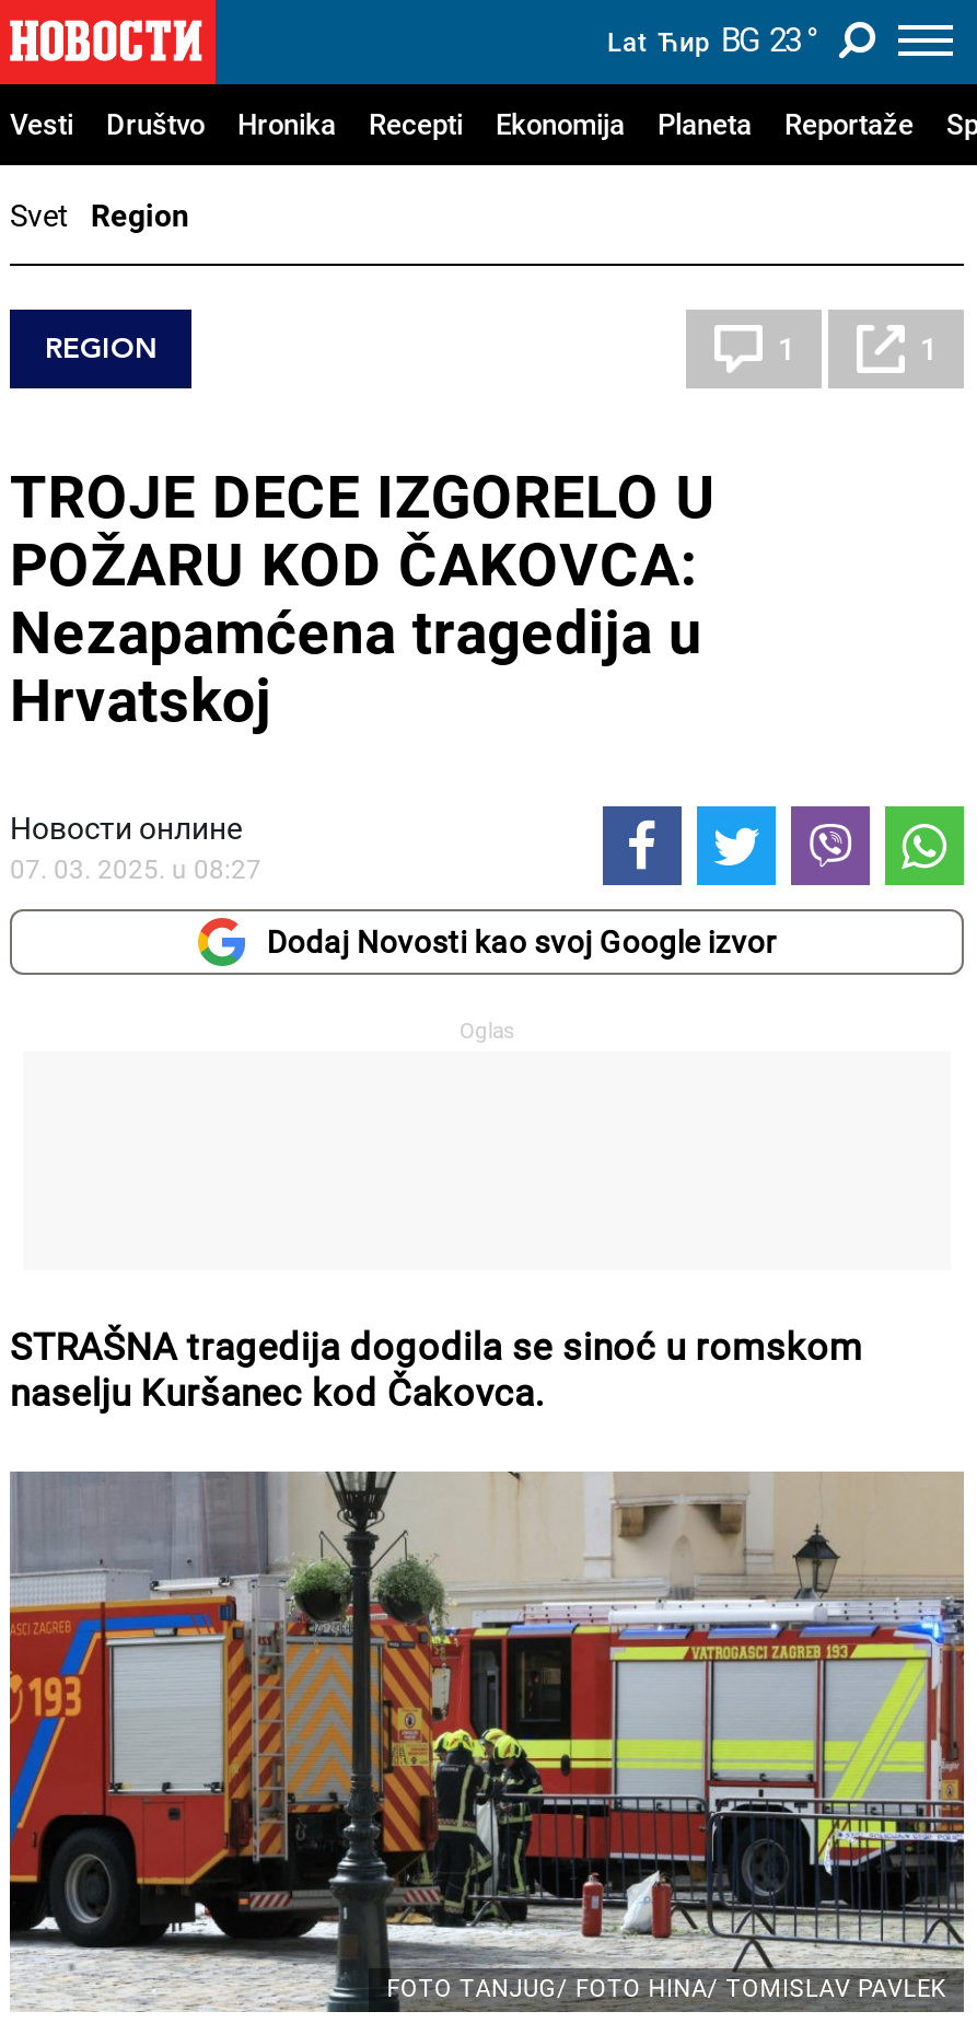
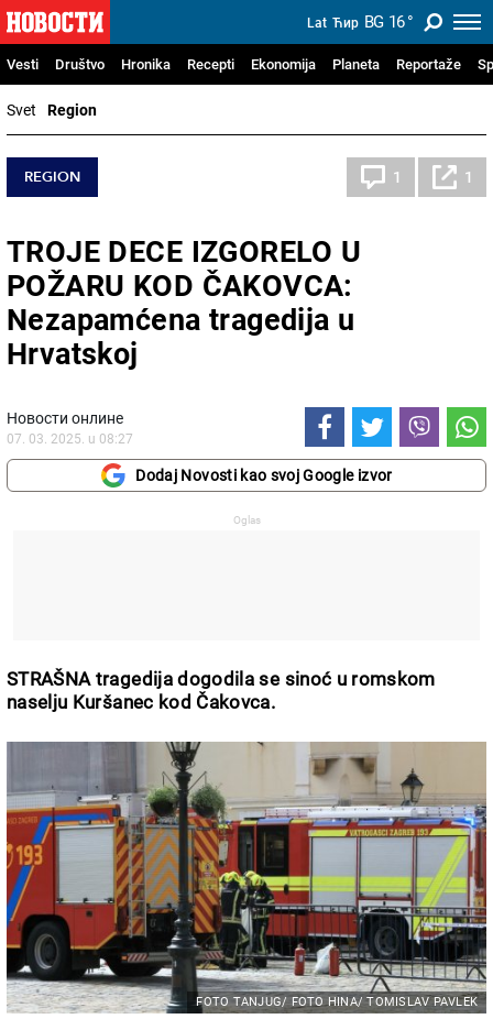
- Lat Ћир BG 23 °
+ Lat Ћир BG 16 °
